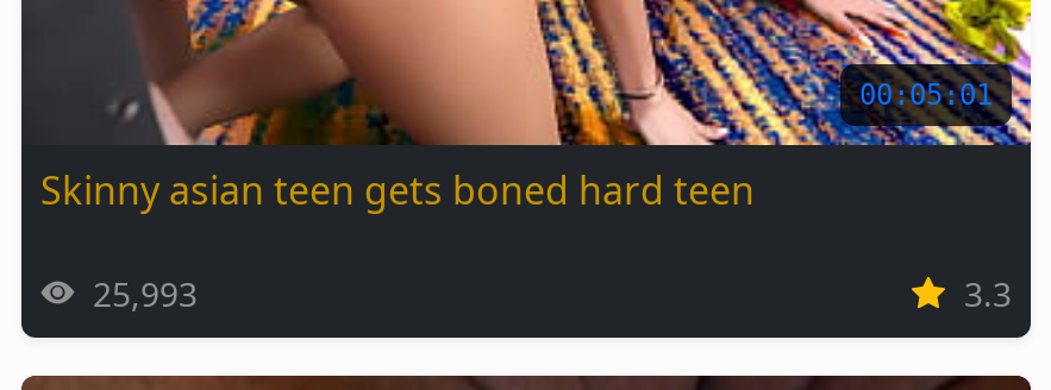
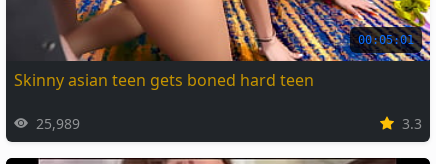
- 25,993
+ 25,989
